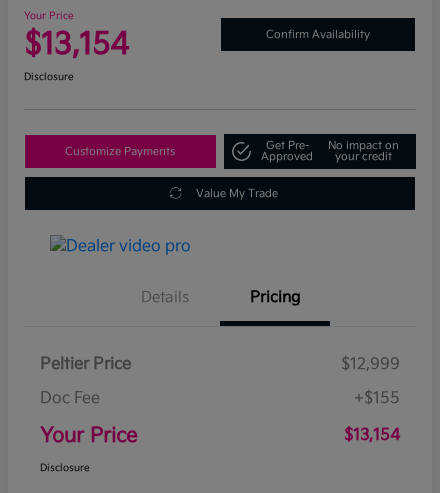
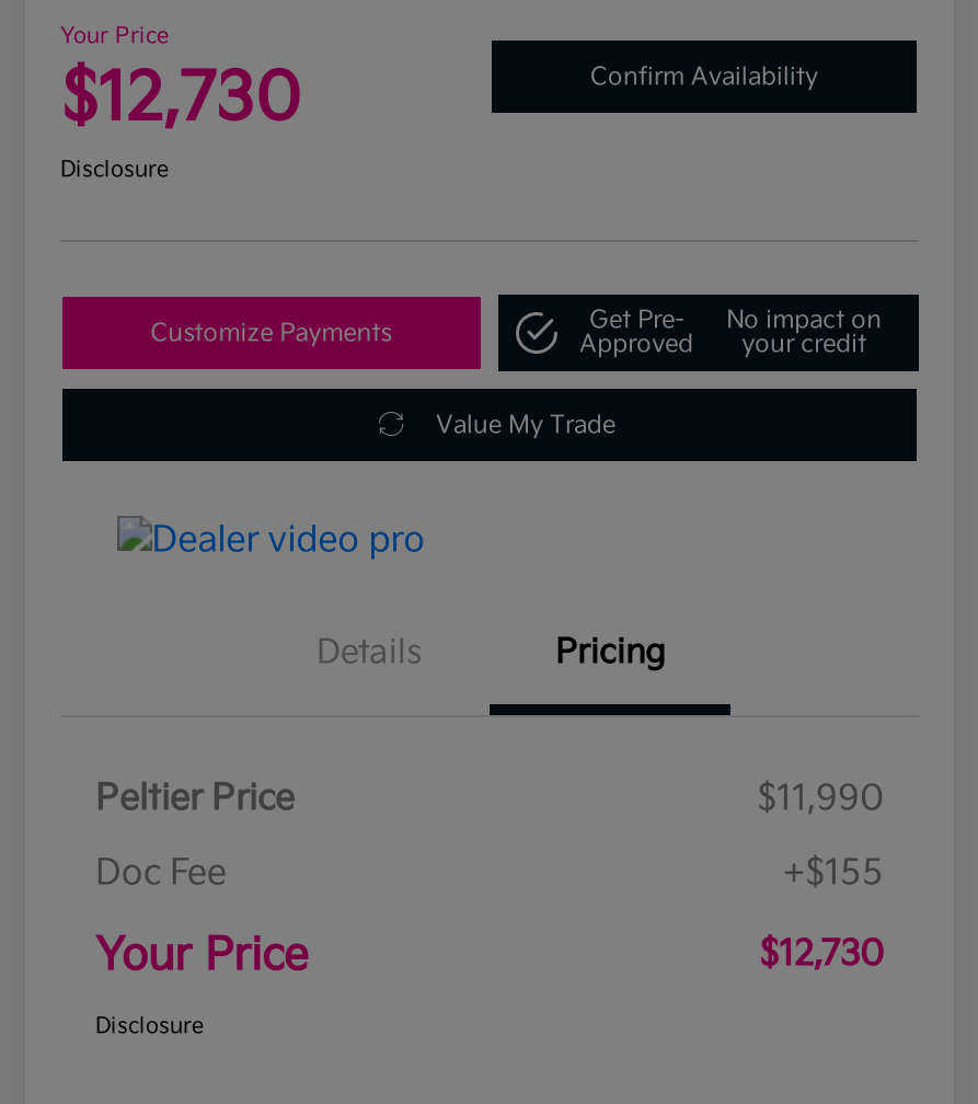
- $13,154
+ $12,730

- $12,999
+ $11,990

- $13,154
+ $12,730
